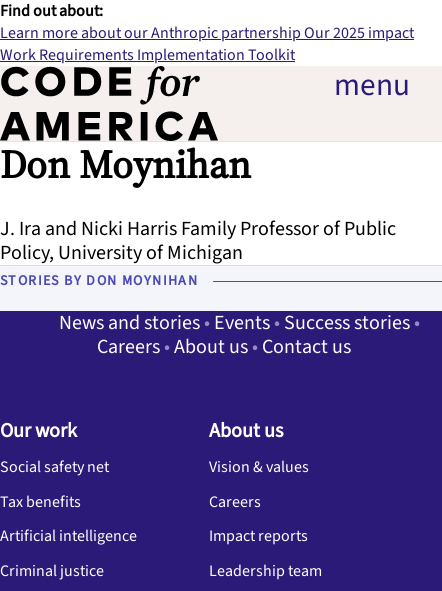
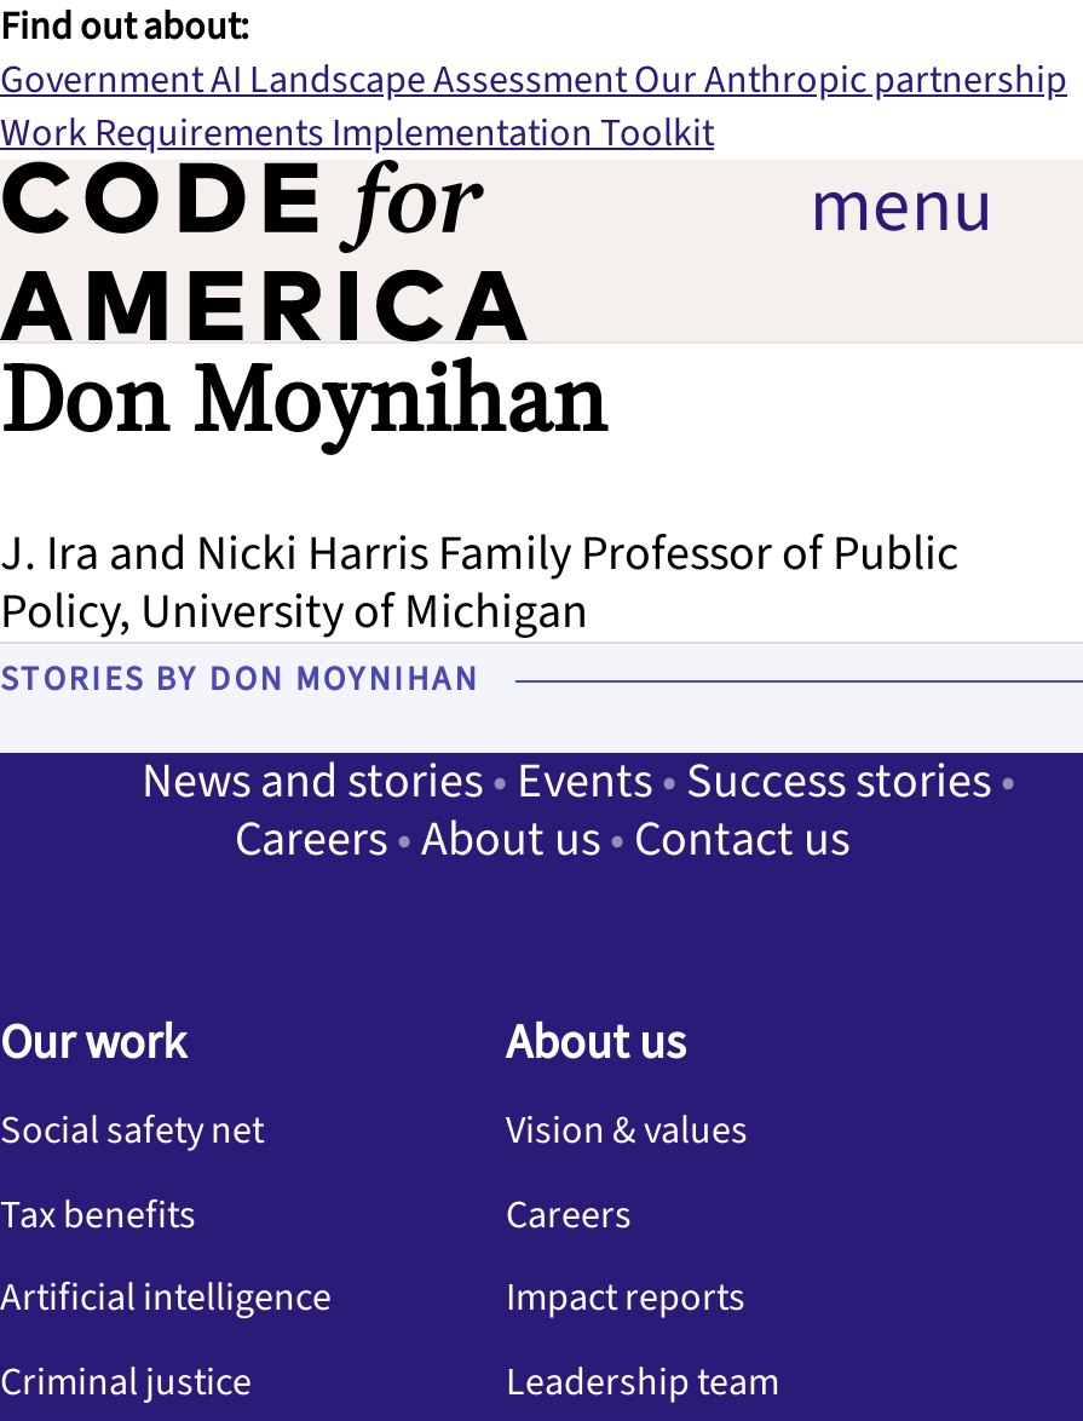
- Learn more about our Anthropic partnership Our 2025 impact
+ Government AI Landscape Assessment Our Anthropic partnership
